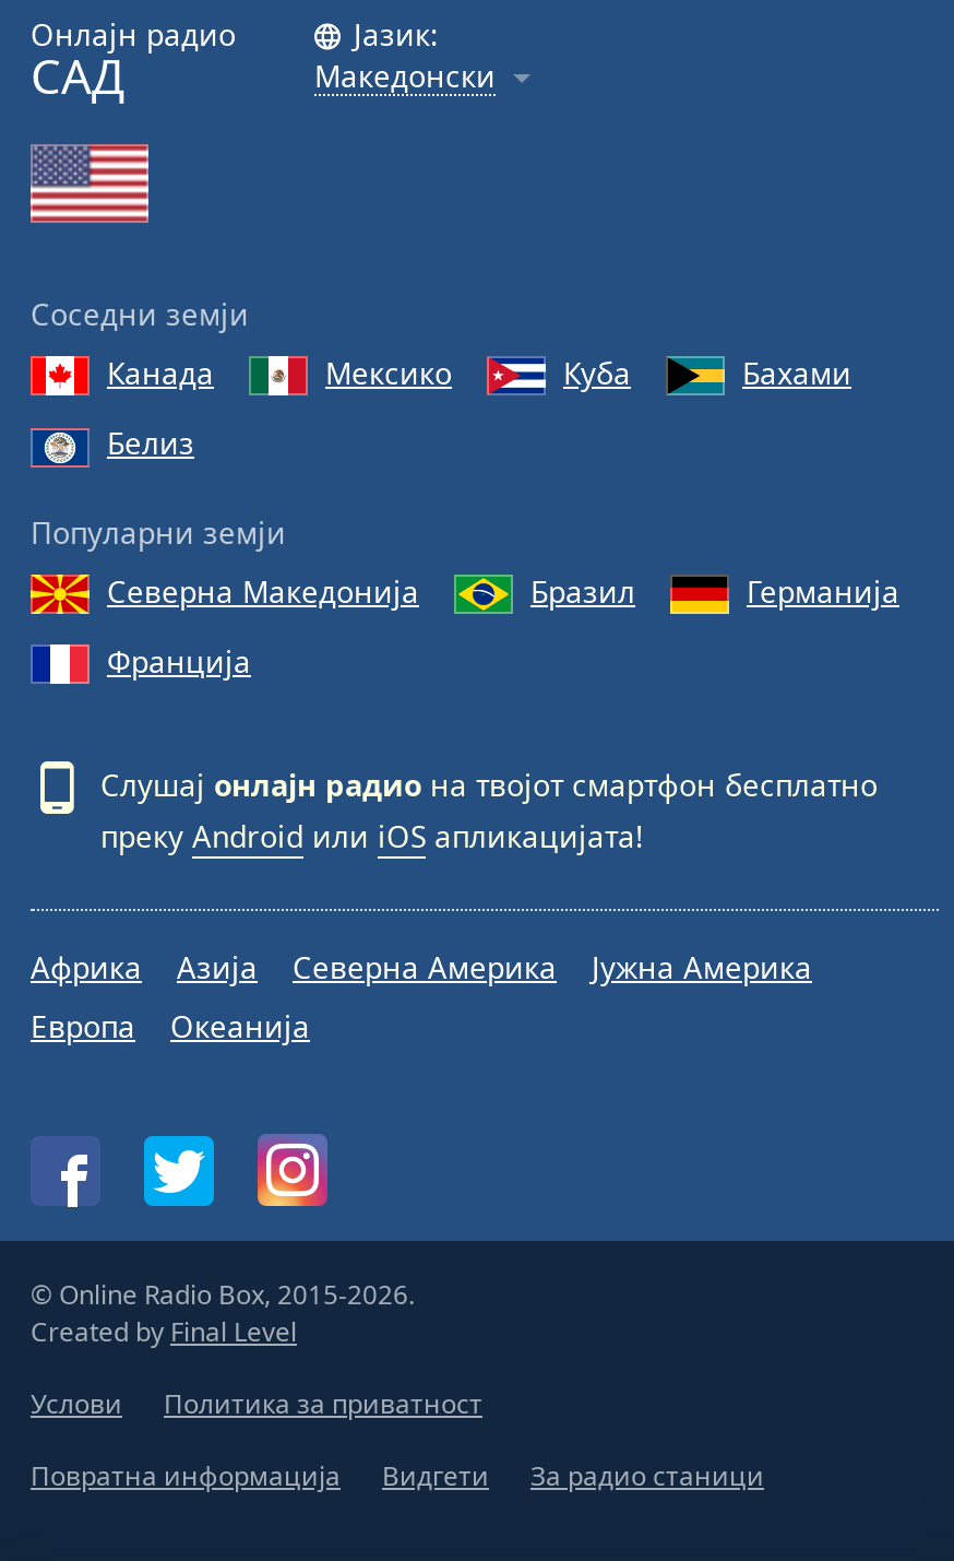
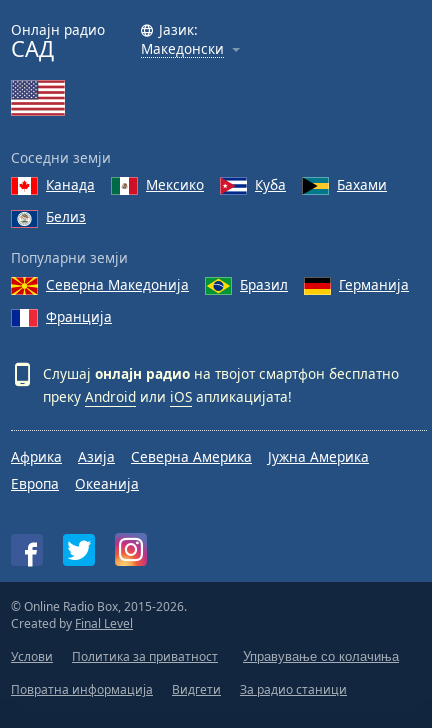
+ Управување со колачиња
